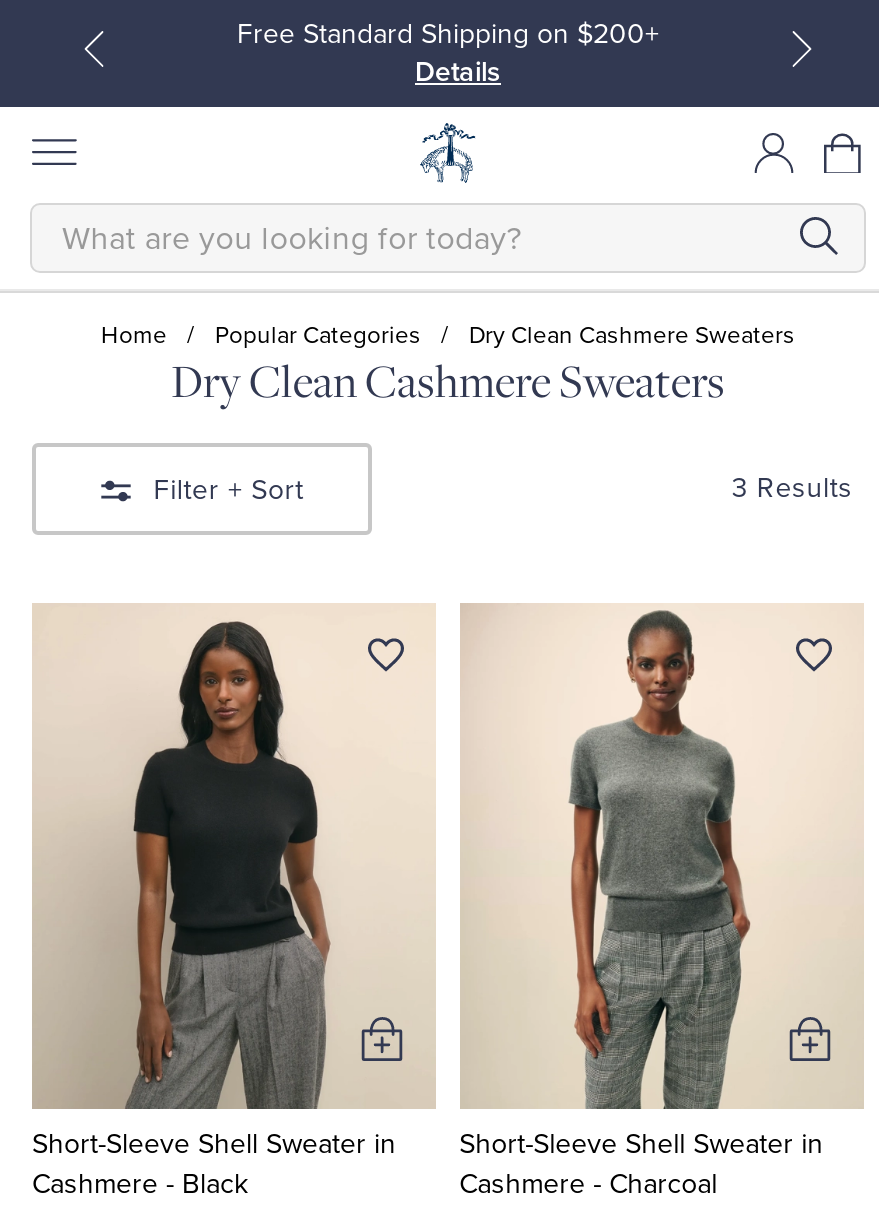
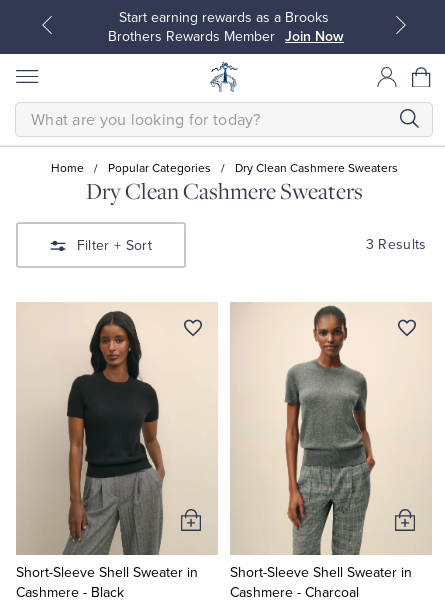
- Free Standard Shipping on $200+
- Details
+ Start earning rewards as a Brooks
+ Brothers Rewards Member Join Now
